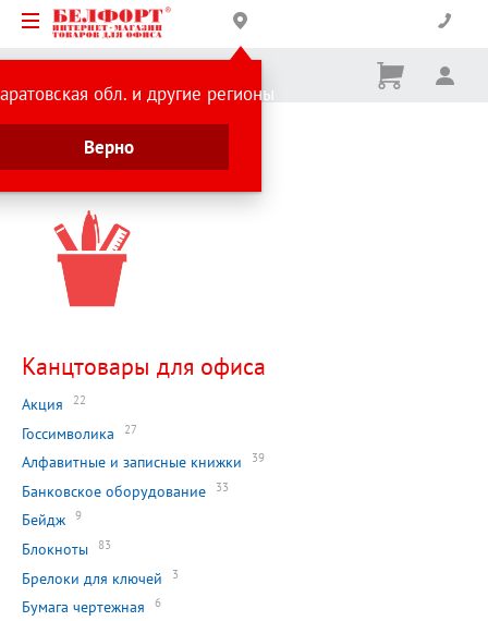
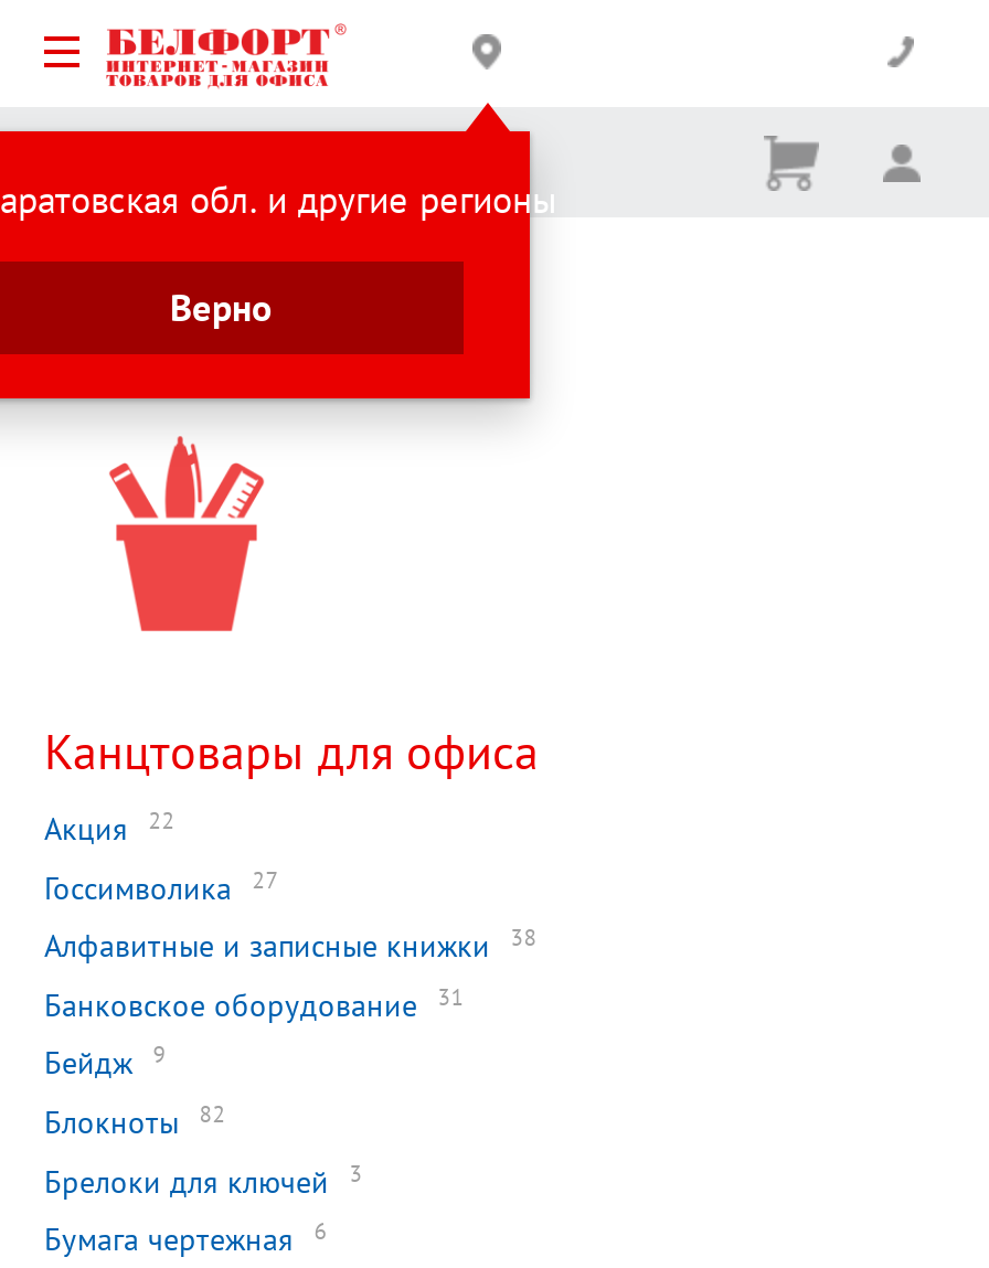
- Алфавитные и записные книжки 39
+ Алфавитные и записные книжки 38

- Банковское оборудование 33
+ Банковское оборудование 31

- Блокноты 83
+ Блокноты 82
